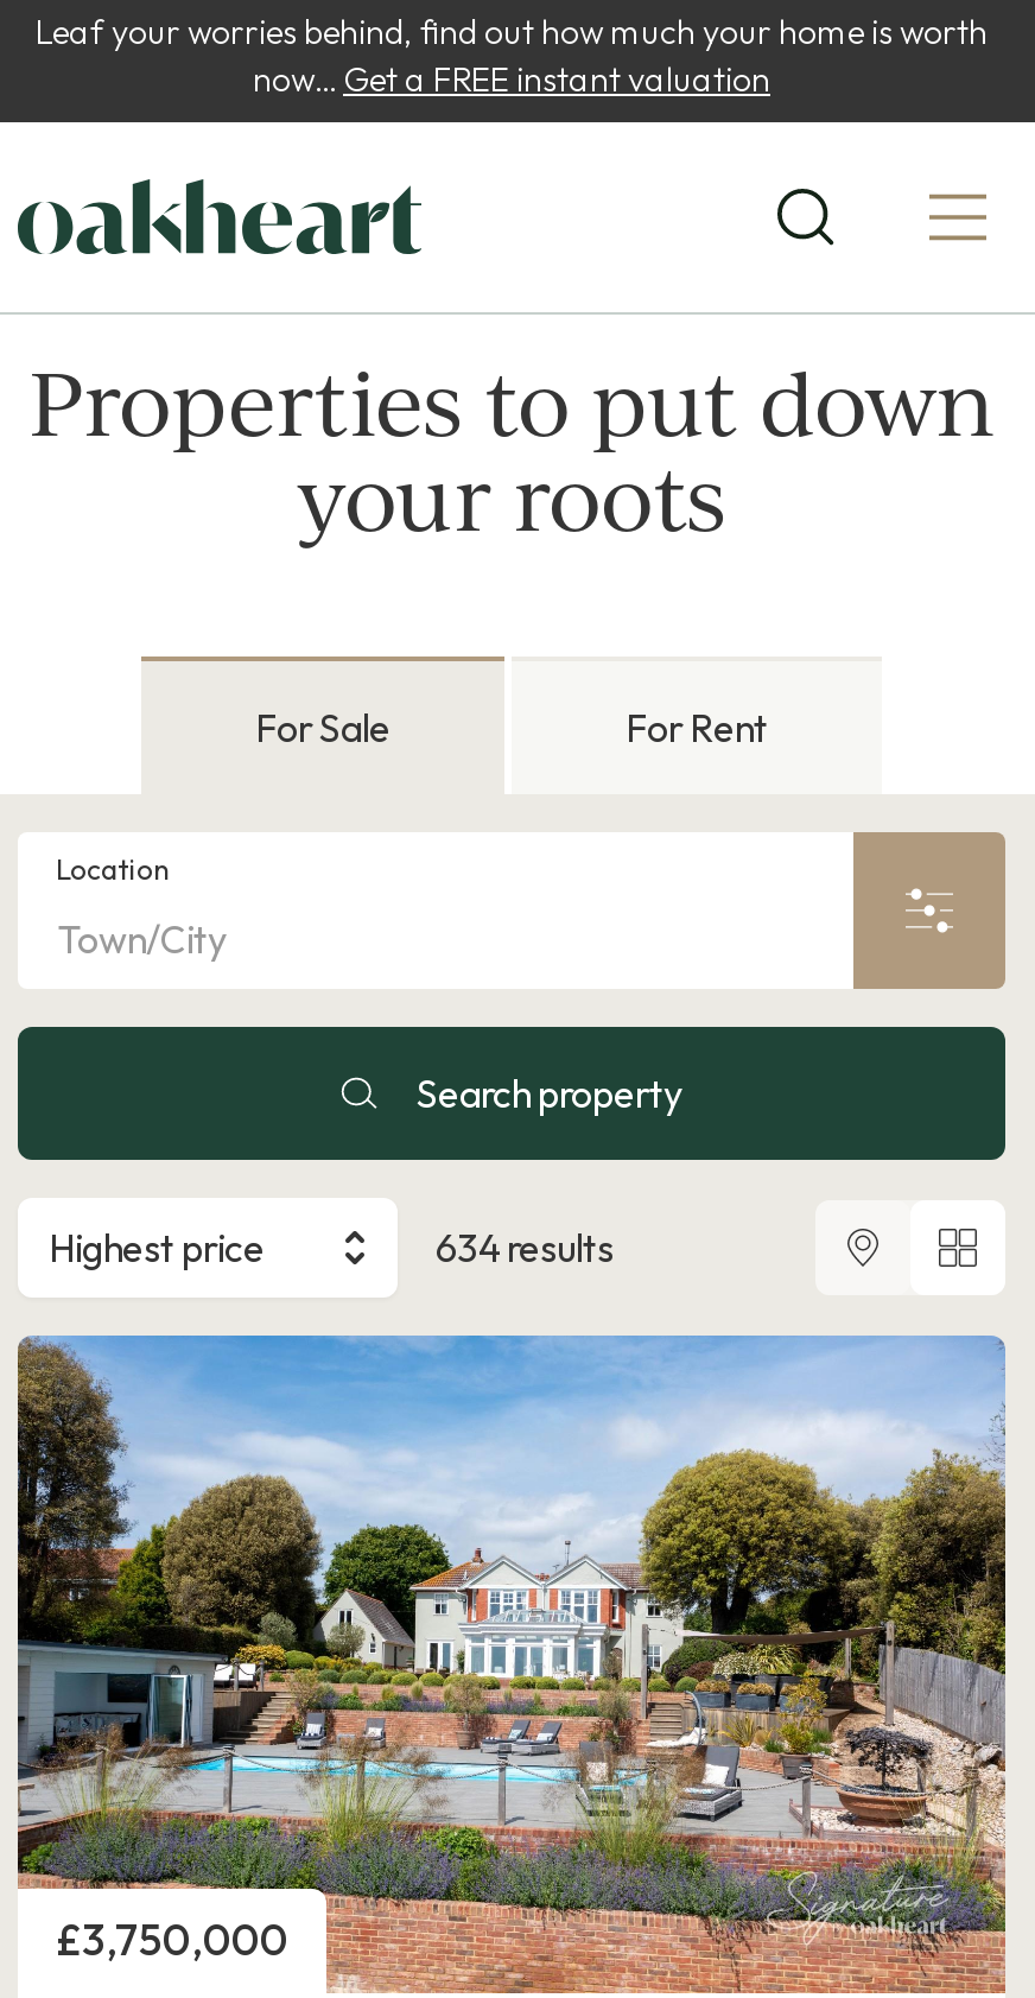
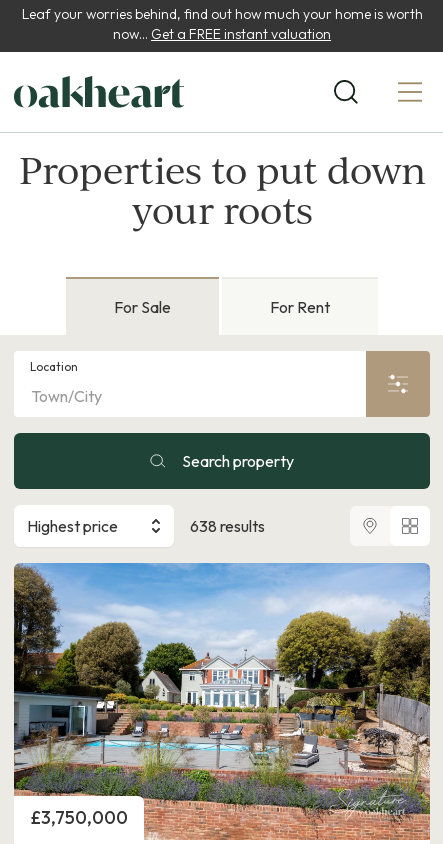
- 634 results
+ 638 results
